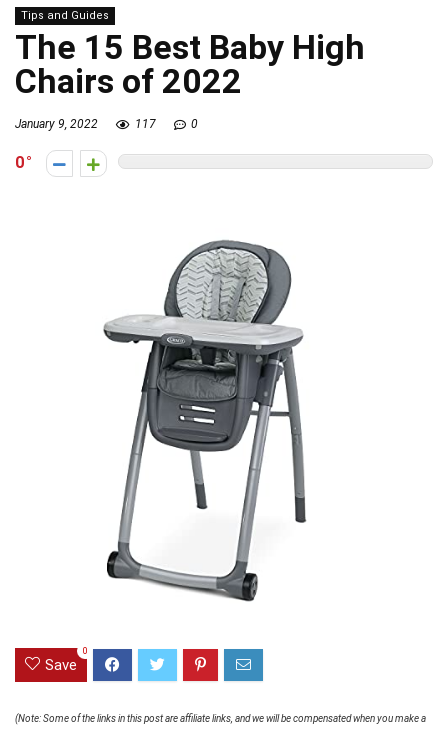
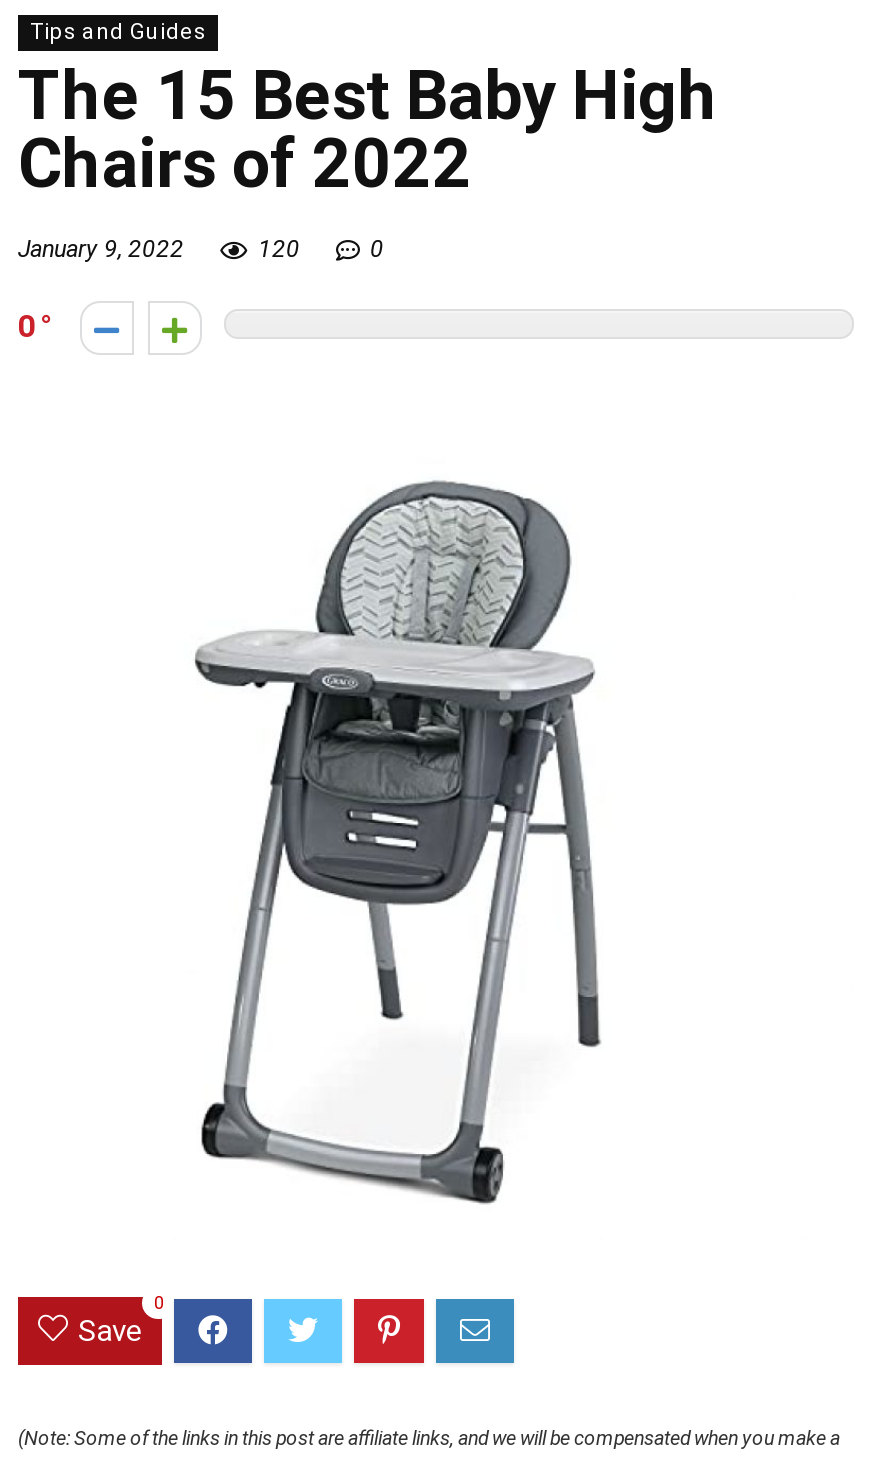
- 117
+ 120
